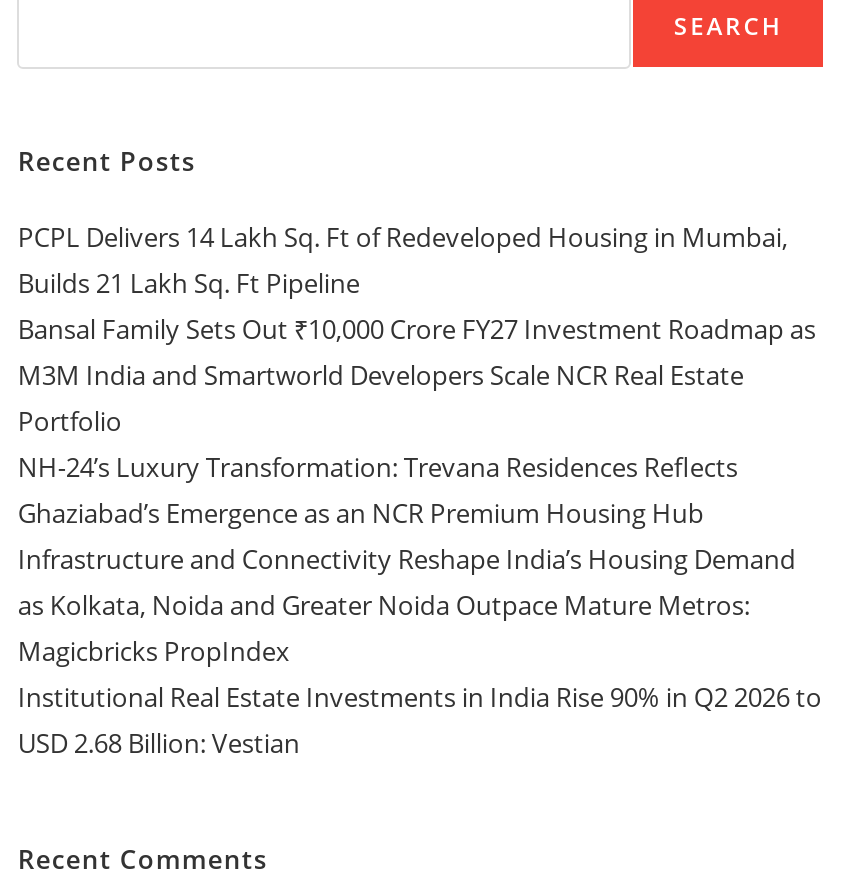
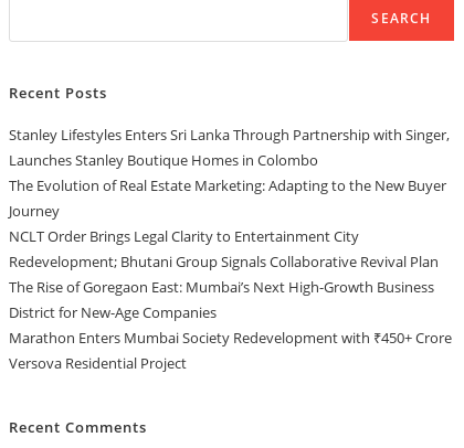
- PCPL Delivers 14 Lakh Sq. Ft of Redeveloped Housing in Mumbai,
- Builds 21 Lakh Sq. Ft Pipeline
- Bansal Family Sets Out ₹10,000 Crore FY27 Investment Roadmap as
- M3M India and Smartworld Developers Scale NCR Real Estate
- Portfolio
- NH-24’s Luxury Transformation: Trevana Residences Reflects
- Ghaziabad’s Emergence as an NCR Premium Housing Hub
- Infrastructure and Connectivity Reshape India’s Housing Demand
- as Kolkata, Noida and Greater Noida Outpace Mature Metros:
- Magicbricks PropIndex
- Institutional Real Estate Investments in India Rise 90% in Q2 2026 to
- USD 2.68 Billion: Vestian
+ Stanley Lifestyles Enters Sri Lanka Through Partnership with Singer,
+ Launches Stanley Boutique Homes in Colombo
+ The Evolution of Real Estate Marketing: Adapting to the New Buyer
+ Journey
+ NCLT Order Brings Legal Clarity to Entertainment City
+ Redevelopment; Bhutani Group Signals Collaborative Revival Plan
+ The Rise of Goregaon East: Mumbai’s Next High-Growth Business
+ District for New-Age Companies
+ Marathon Enters Mumbai Society Redevelopment with ₹450+ Crore
+ Versova Residential Project
